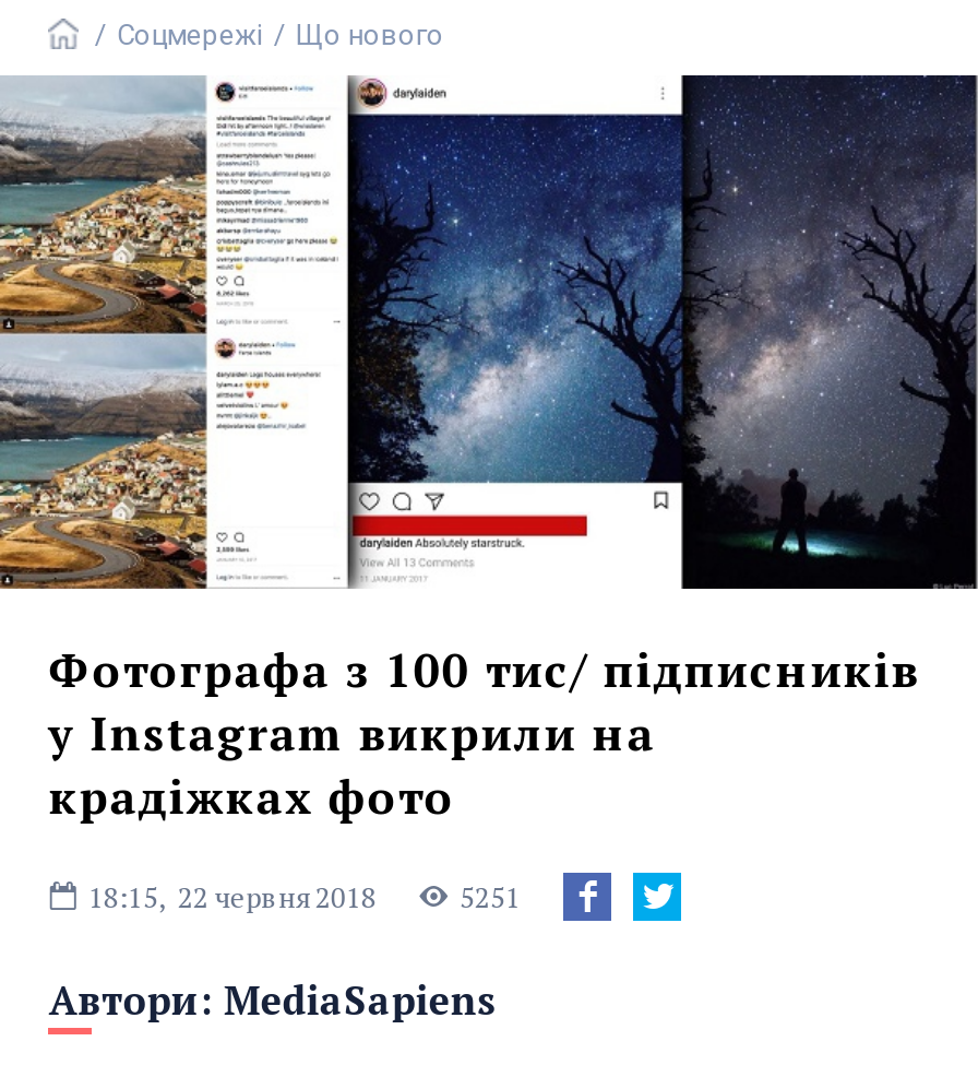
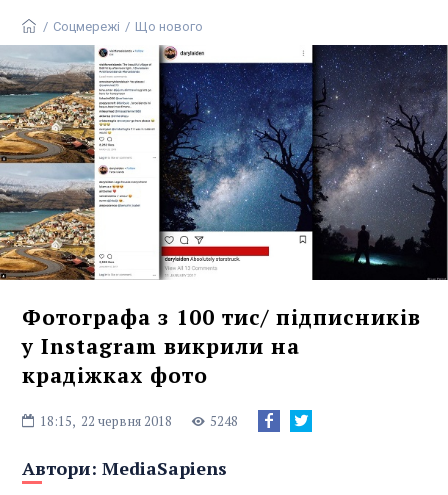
- 5251
+ 5248
